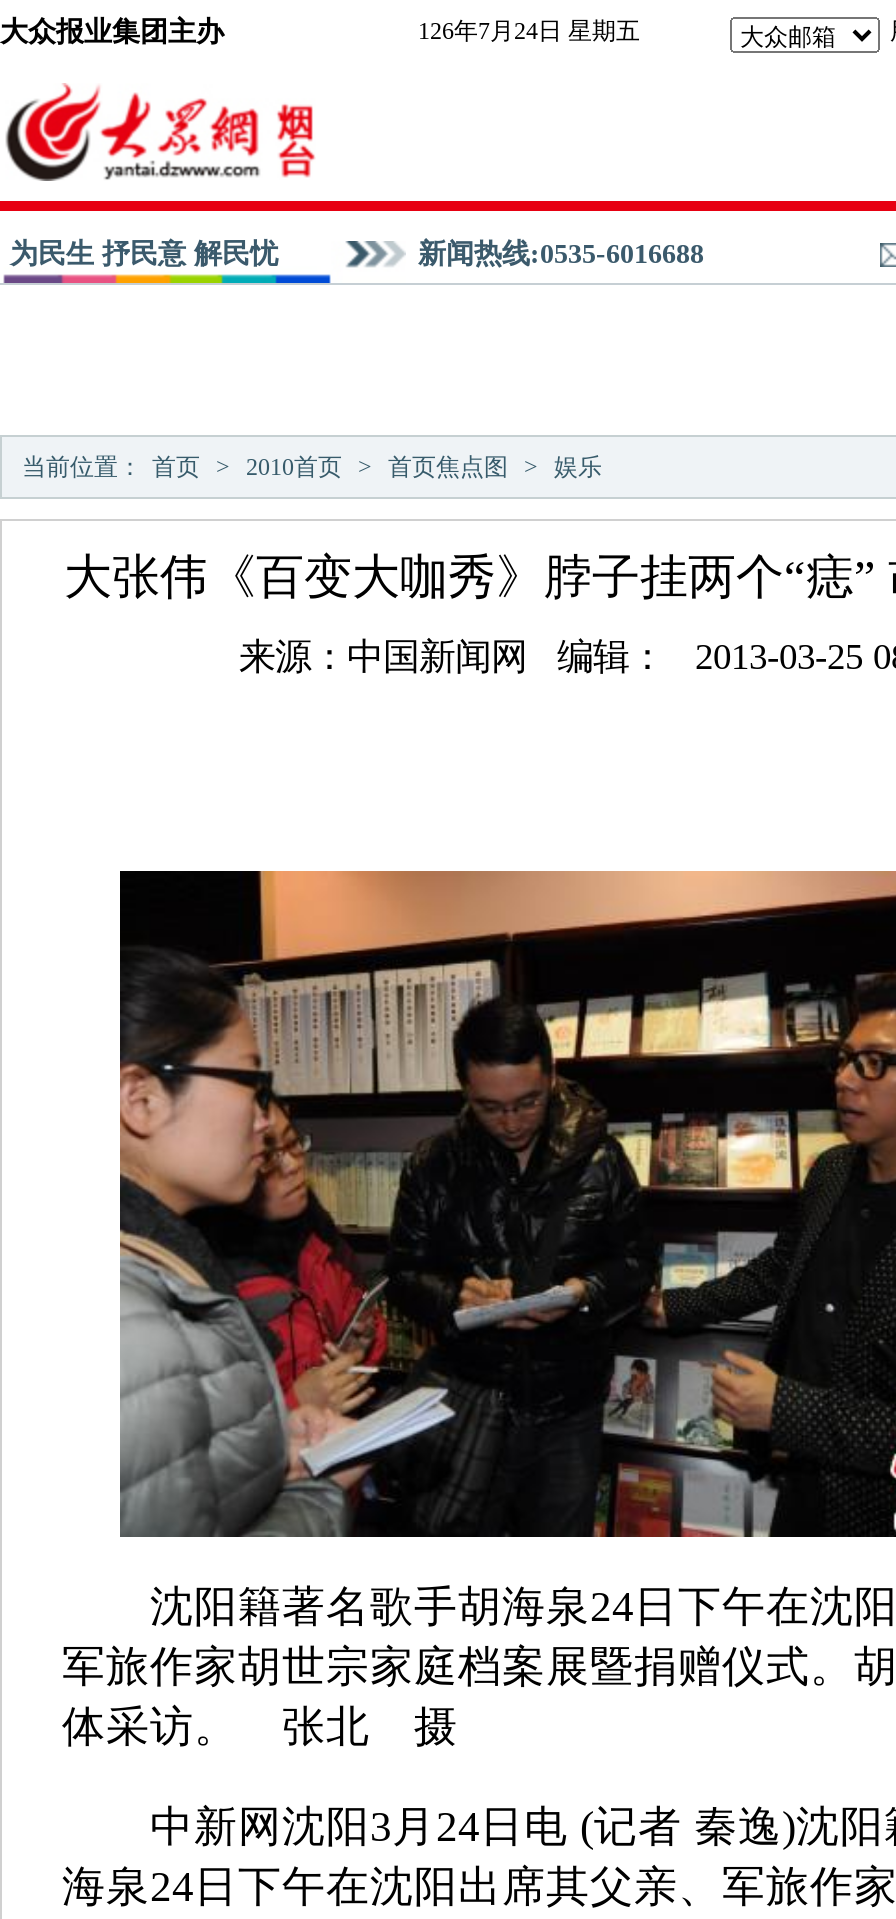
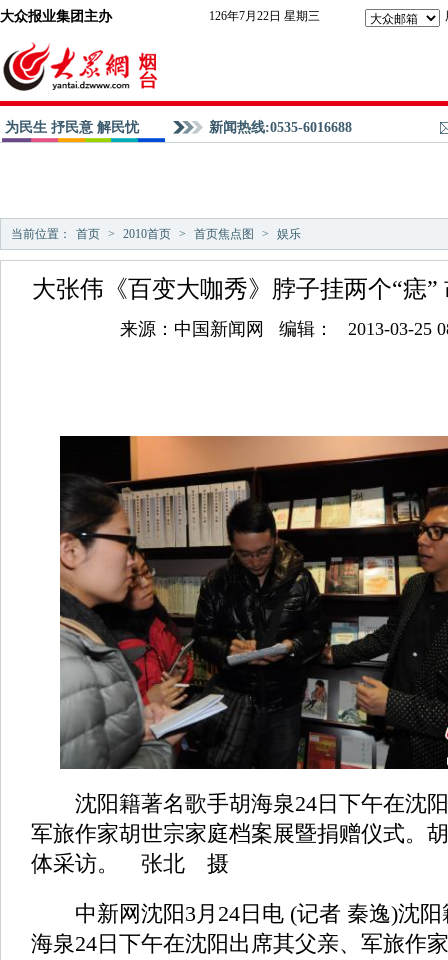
- 126年7月24日 星期五
+ 126年7月22日 星期三
